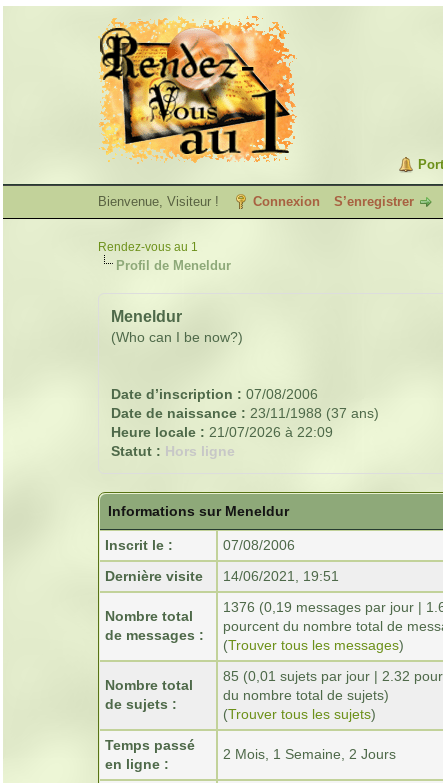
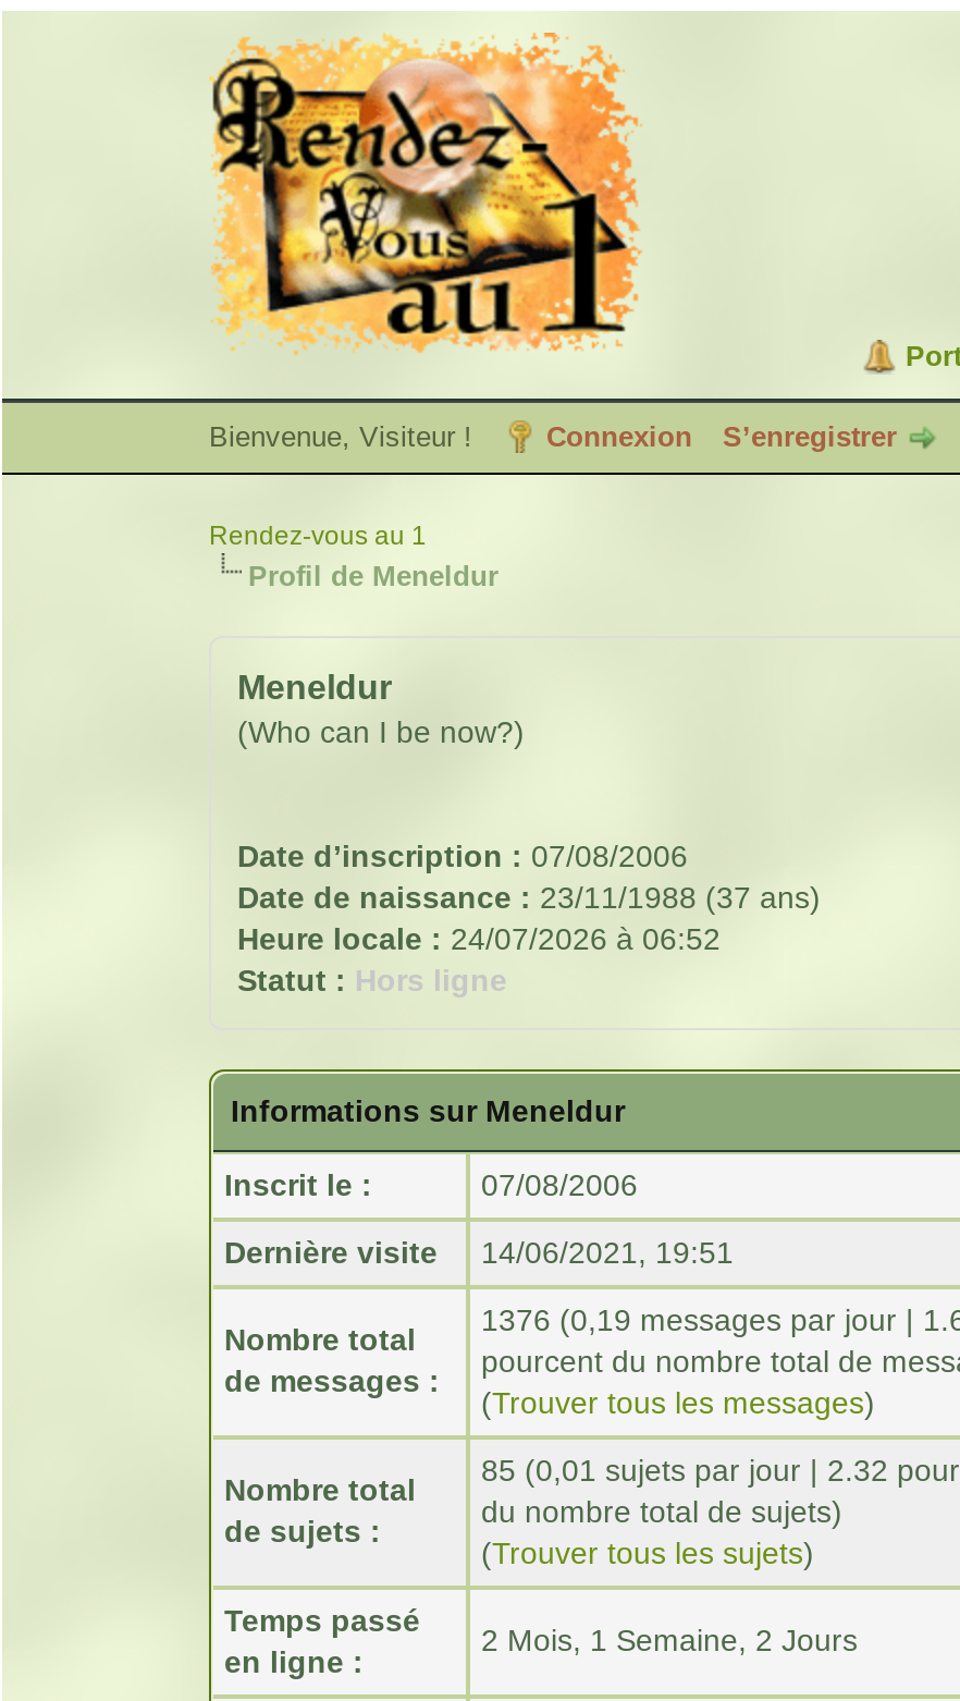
- Heure locale : 21/07/2026 à 22:09
+ Heure locale : 24/07/2026 à 06:52
